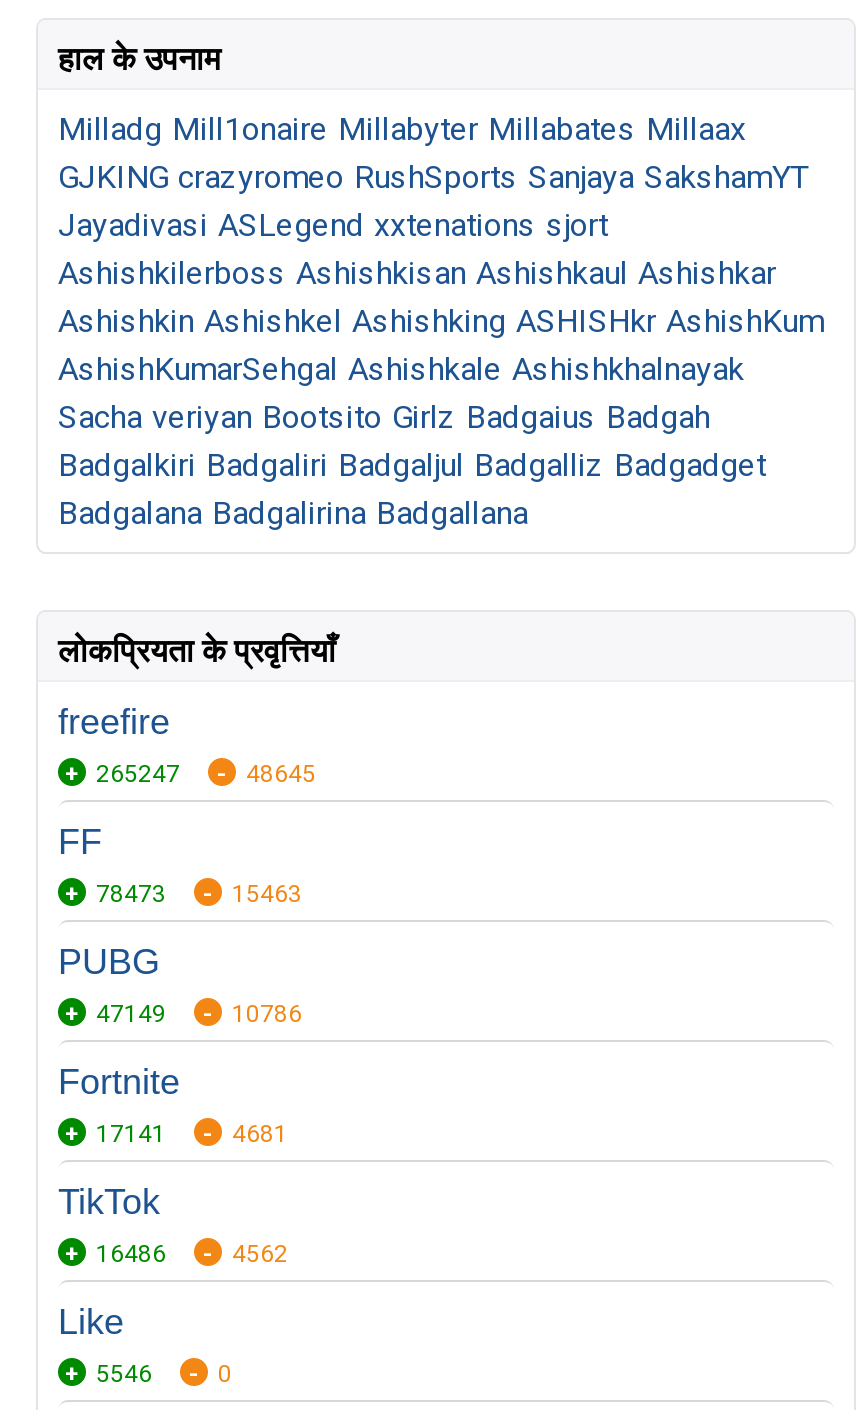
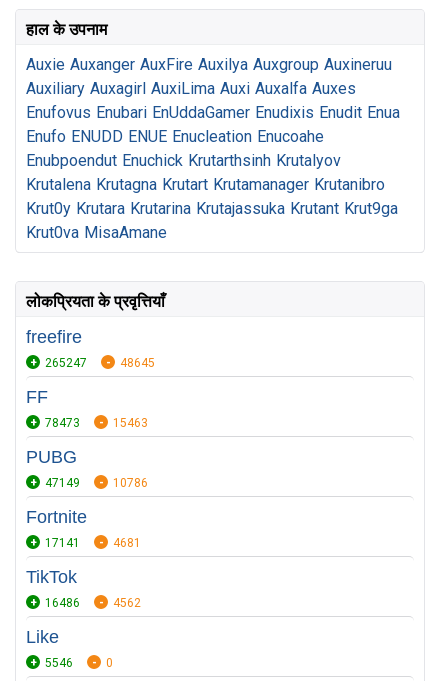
- Milladg Mill1onaire Millabyter Millabates Millaax
- GJKING crazyromeo RushSports Sanjaya SakshamYT
- Jayadivasi ASLegend xxtenations sjort
- Ashishkilerboss Ashishkisan Ashishkaul Ashishkar
- Ashishkin Ashishkel Ashishking ASHISHkr AshishKum
- AshishKumarSehgal Ashishkale Ashishkhalnayak
- Sacha veriyan Bootsito Girlz Badgaius Badgah
- Badgalkiri Badgaliri Badgaljul Badgalliz Badgadget
- Badgalana Badgalirina Badgallana
+ Auxie Auxanger AuxFire Auxilya Auxgroup Auxineruu
+ Auxiliary Auxagirl AuxiLima Auxi Auxalfa Auxes
+ Enufovus Enubari EnUddaGamer Enudixis Enudit Enua
+ Enufo ENUDD ENUE Enucleation Enucoahe
+ Enubpoendut Enuchick Krutarthsinh Krutalyov
+ Krutalena Krutagna Krutart Krutamanager Krutanibro
+ Krut0y Krutara Krutarina Krutajassuka Krutant Krut9ga
+ Krut0va MisaAmane
